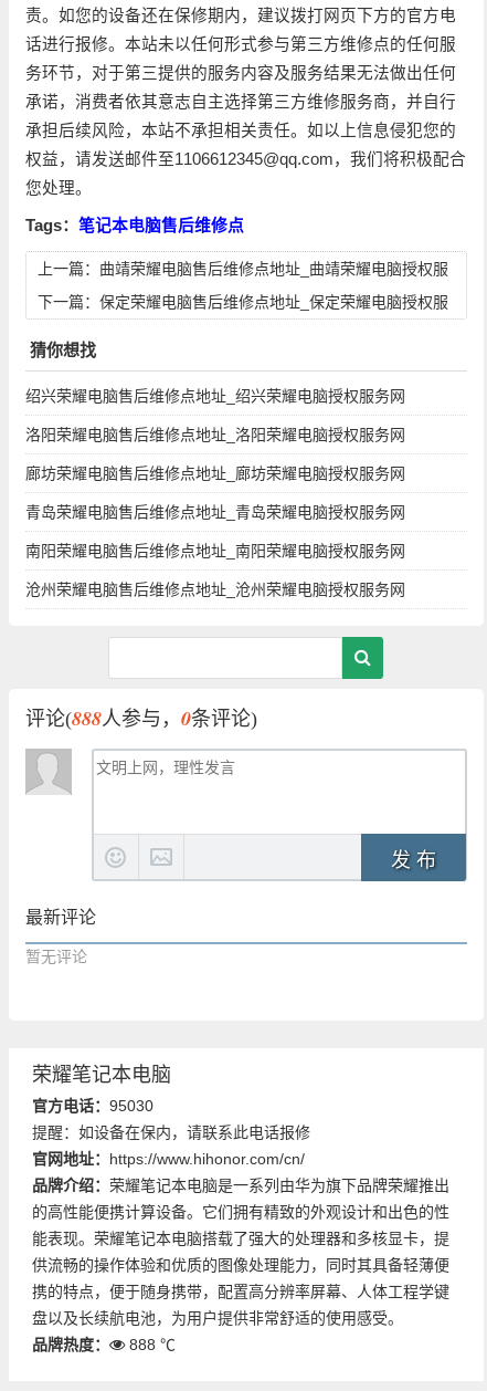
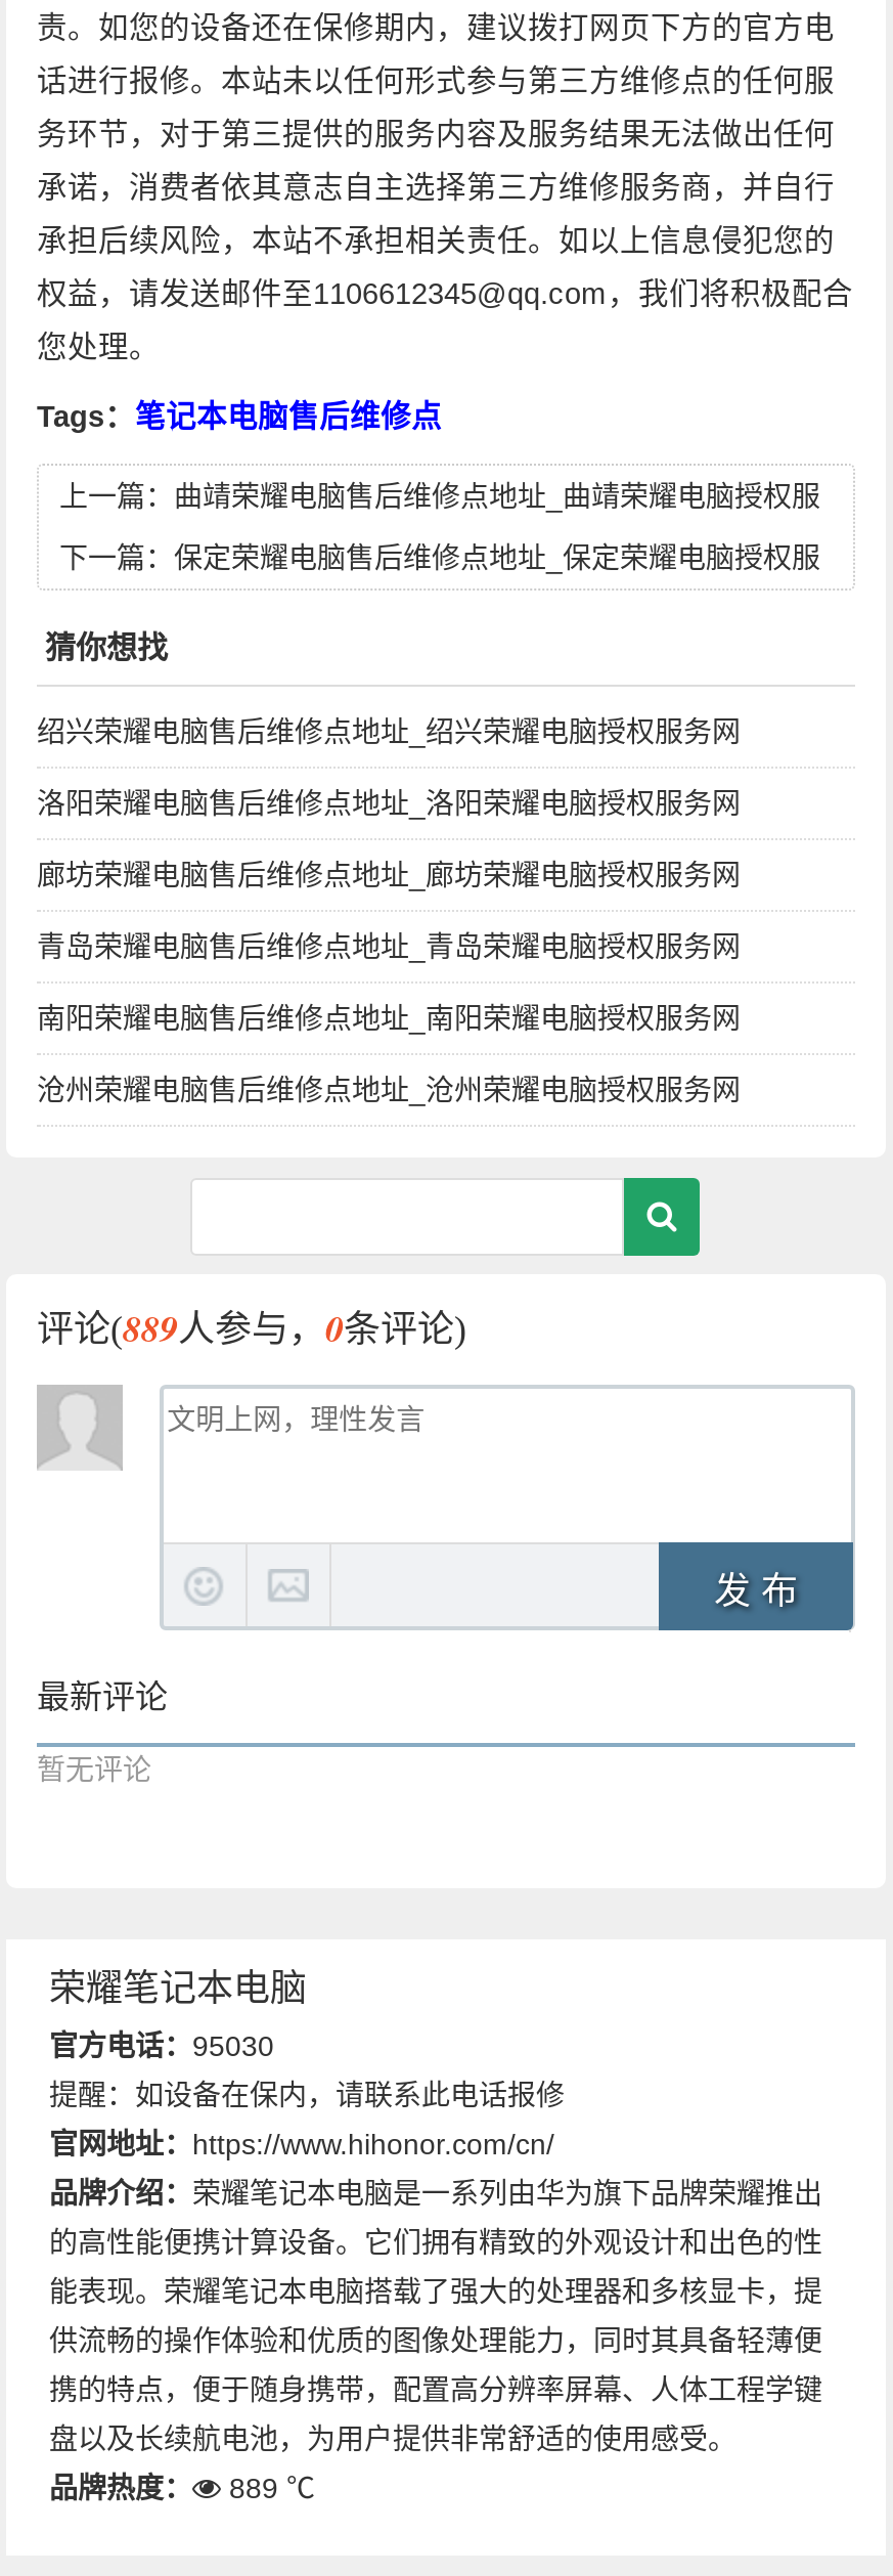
- 评论(888人参与，0条评论)
+ 评论(889人参与，0条评论)

- 品牌热度： 888 ℃
+ 品牌热度： 889 ℃
